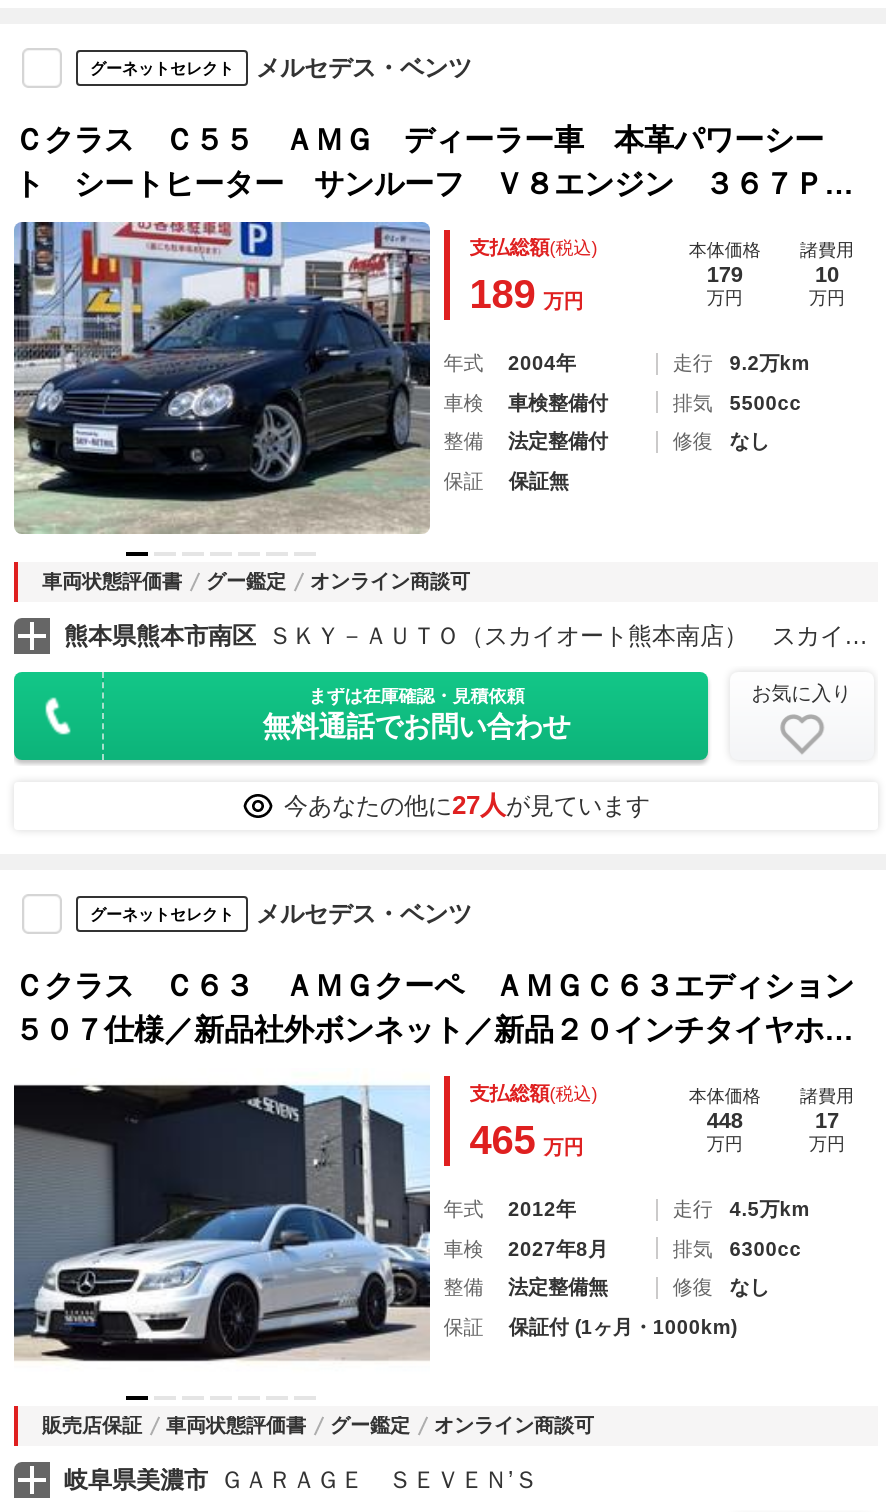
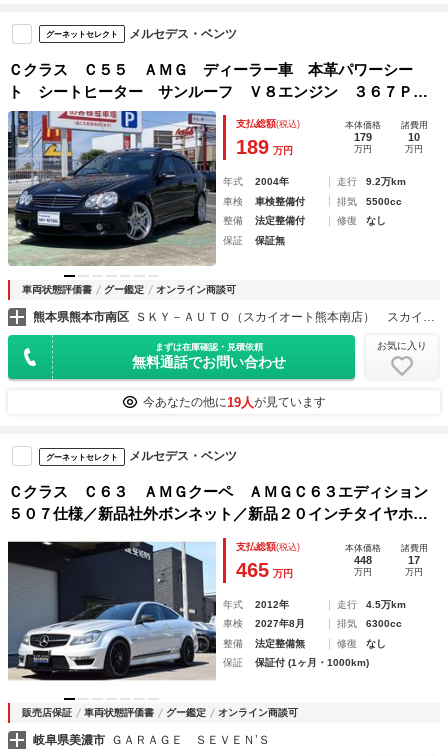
- 今あなたの他に27人が見ています
+ 今あなたの他に19人が見ています
